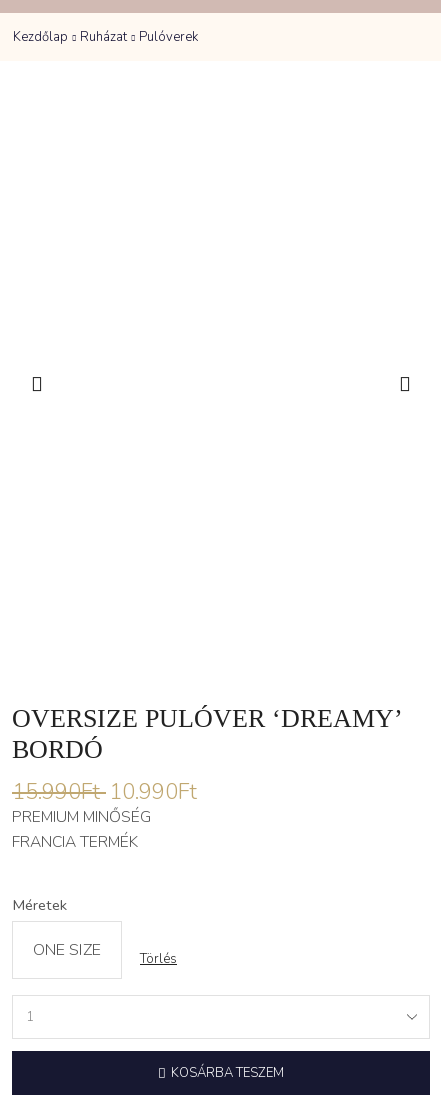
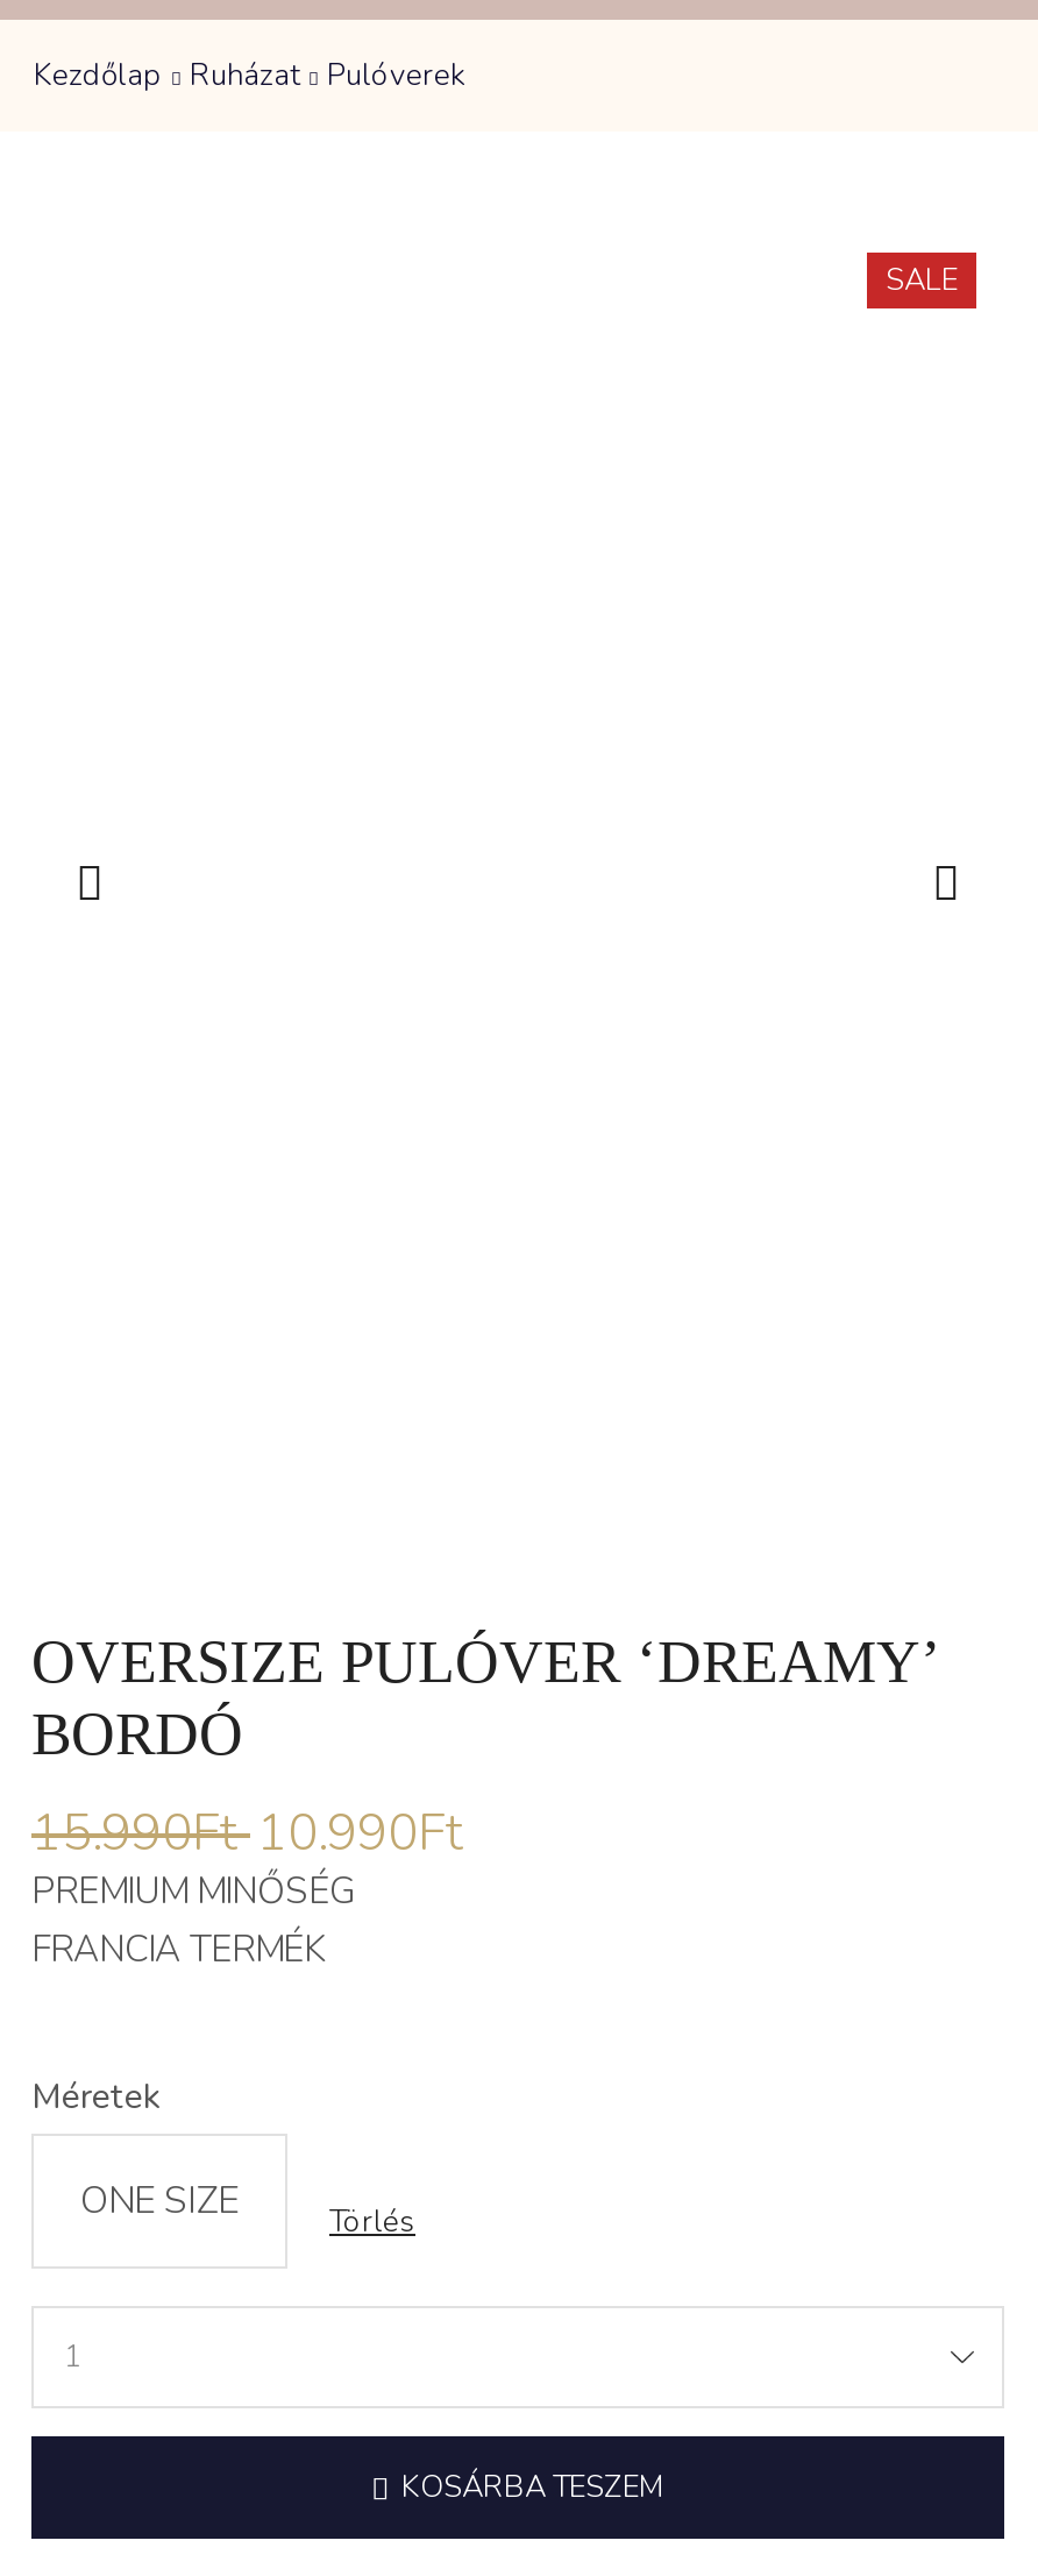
+ SALE
